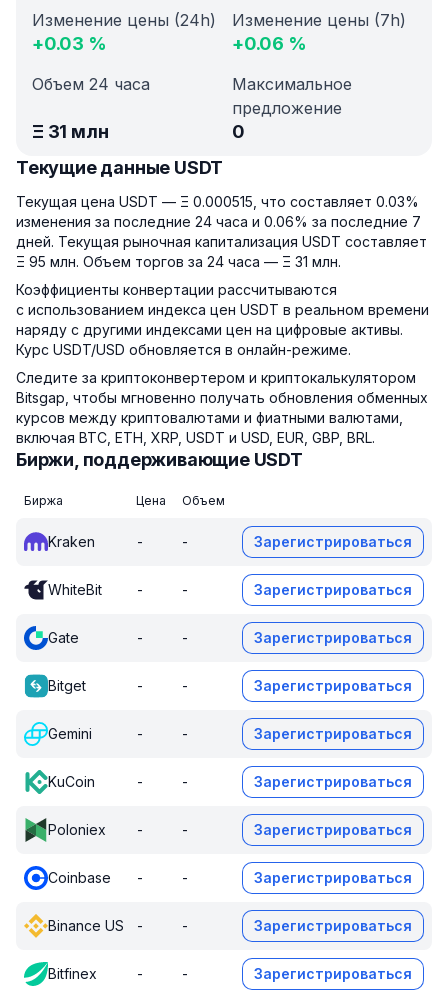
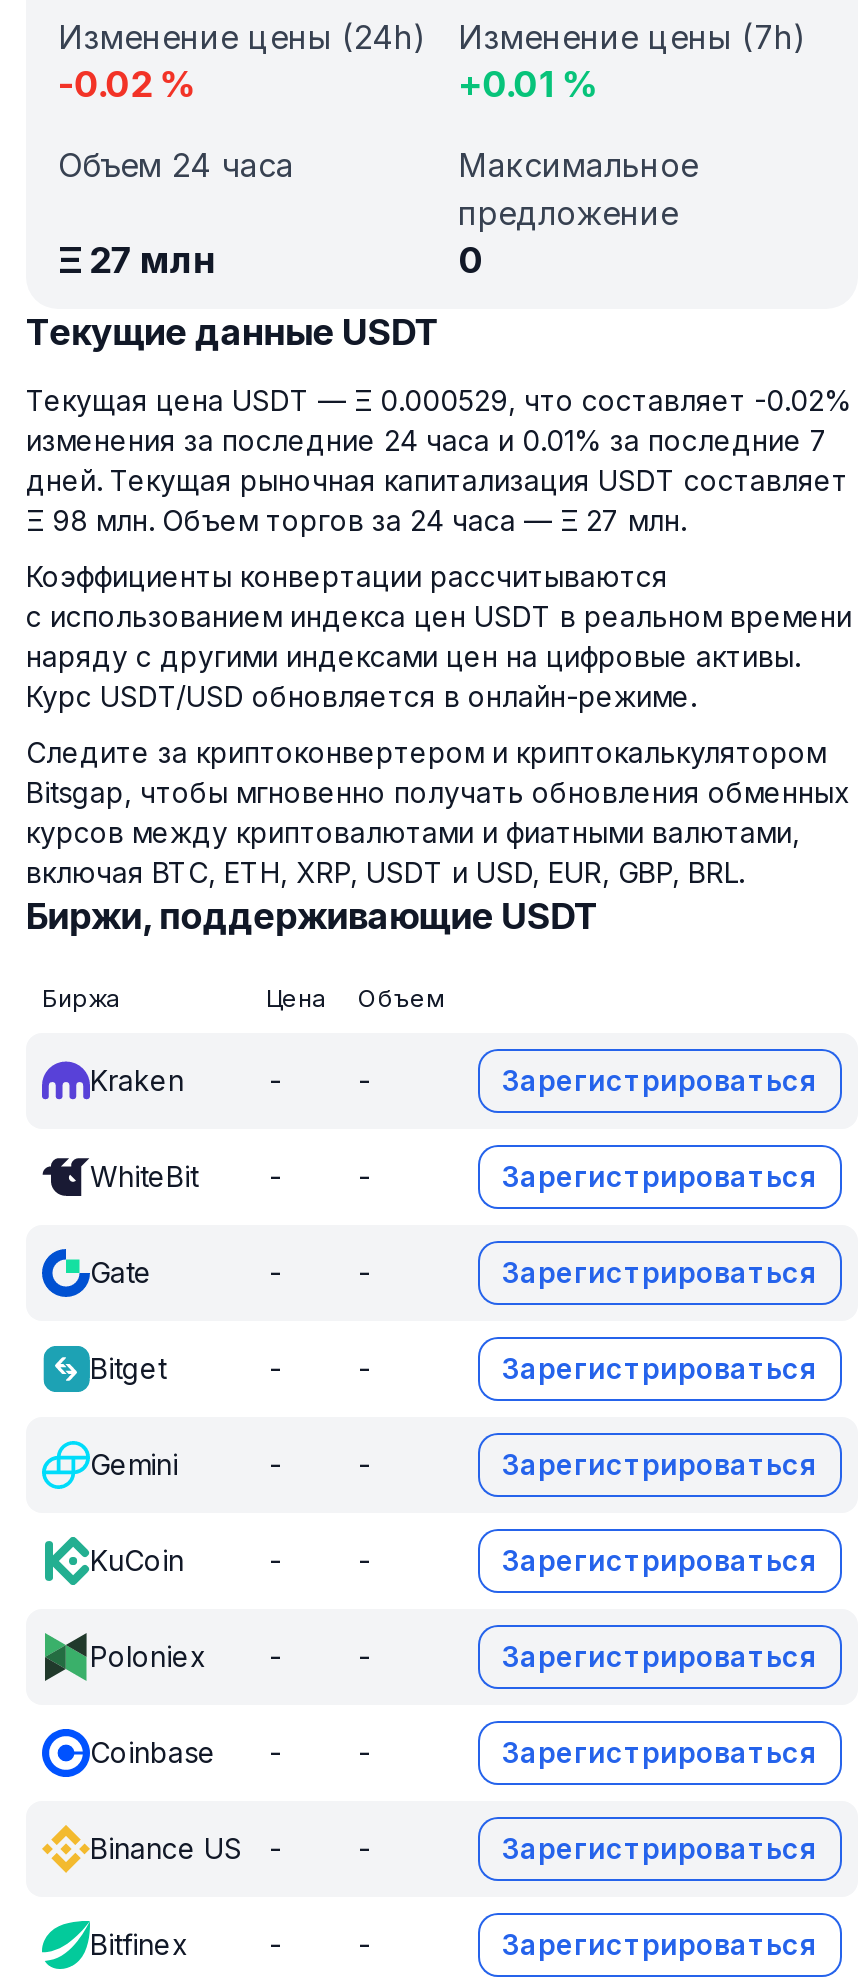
- +0.03%
+ -0.02%

- +0.06%
+ +0.01%

- Ξ 31 млн
+ Ξ 27 млн

- Текущая цена USDT — Ξ 0.000515, что составляет 0.03%
+ Текущая цена USDT — Ξ 0.000529, что составляет -0.02%

- изменения за последние 24 часа и 0.06% за последние 7
+ изменения за последние 24 часа и 0.01% за последние 7

- Ξ 95 млн. Объем торгов за 24 часа — Ξ 31 млн.
+ Ξ 98 млн. Объем торгов за 24 часа — Ξ 27 млн.
